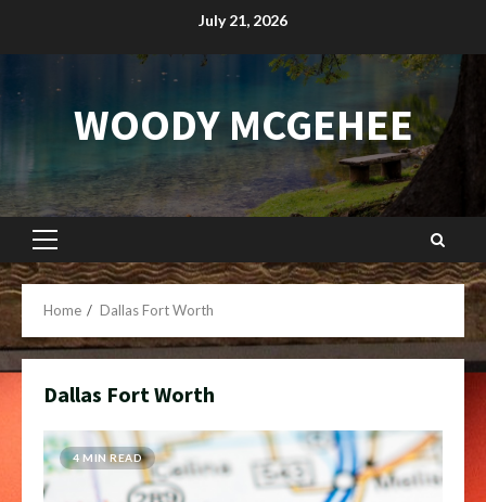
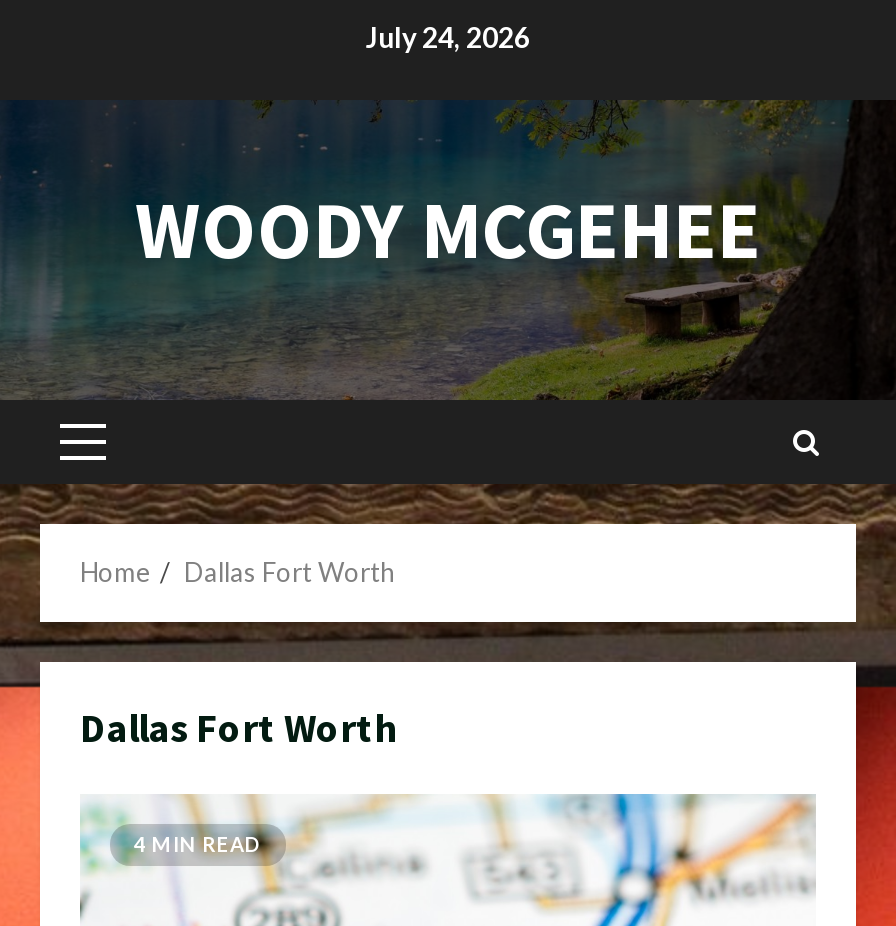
- July 21, 2026
+ July 24, 2026
